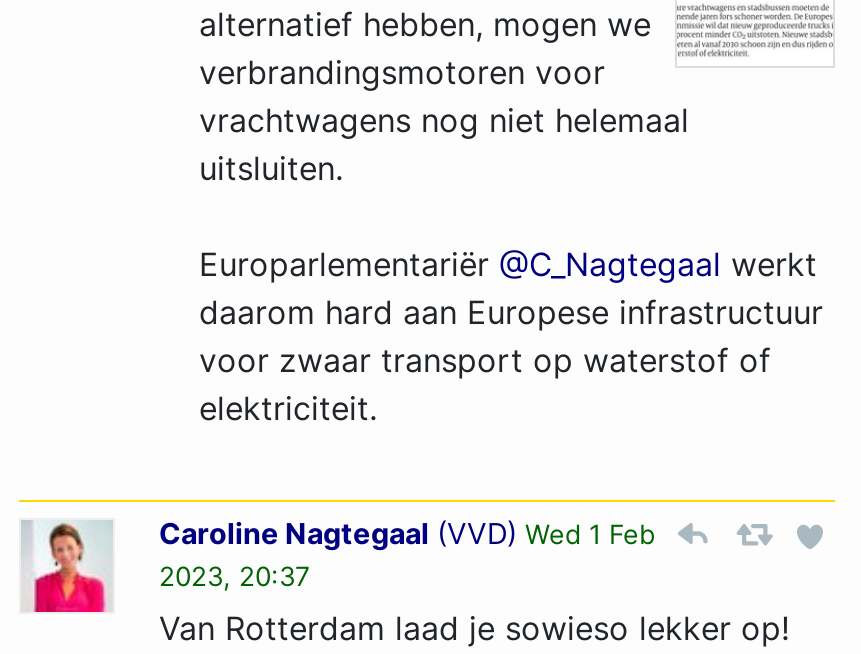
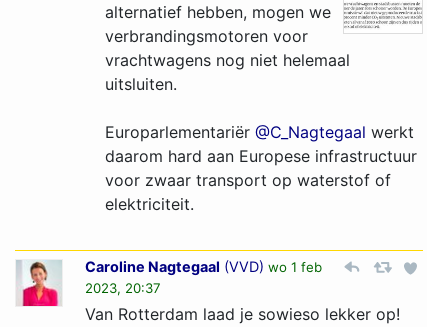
- Caroline Nagtegaal (VVD) Wed 1 Feb
+ Caroline Nagtegaal (VVD) wo 1 feb
